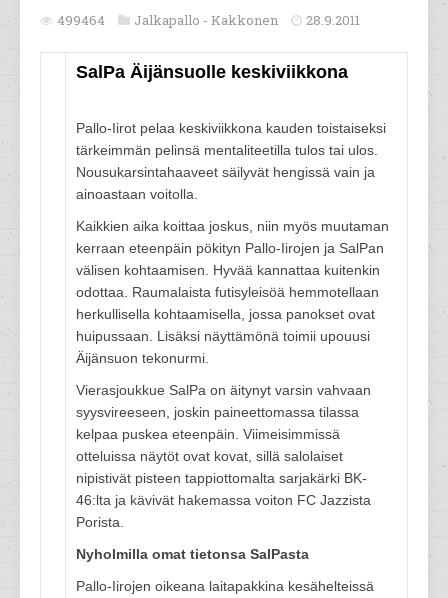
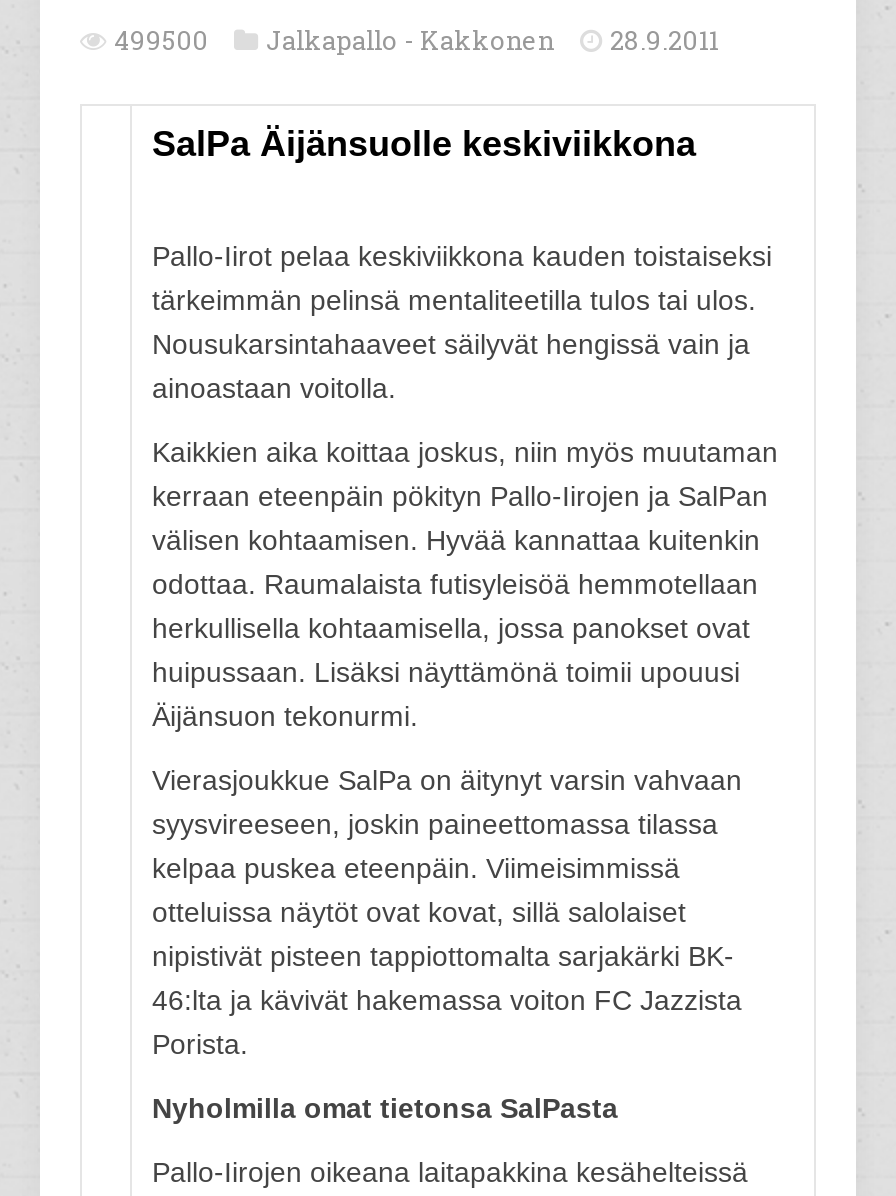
- 499464 Jalkapallo - Kakkonen 28.9.2011
+ 499500 Jalkapallo - Kakkonen 28.9.2011
